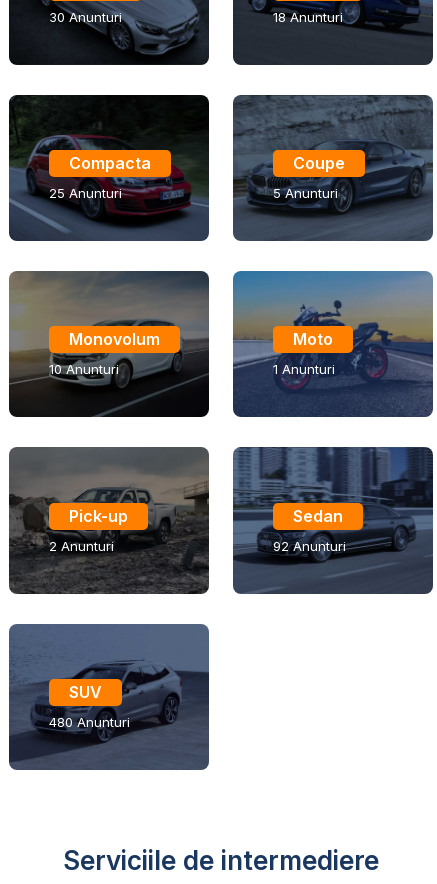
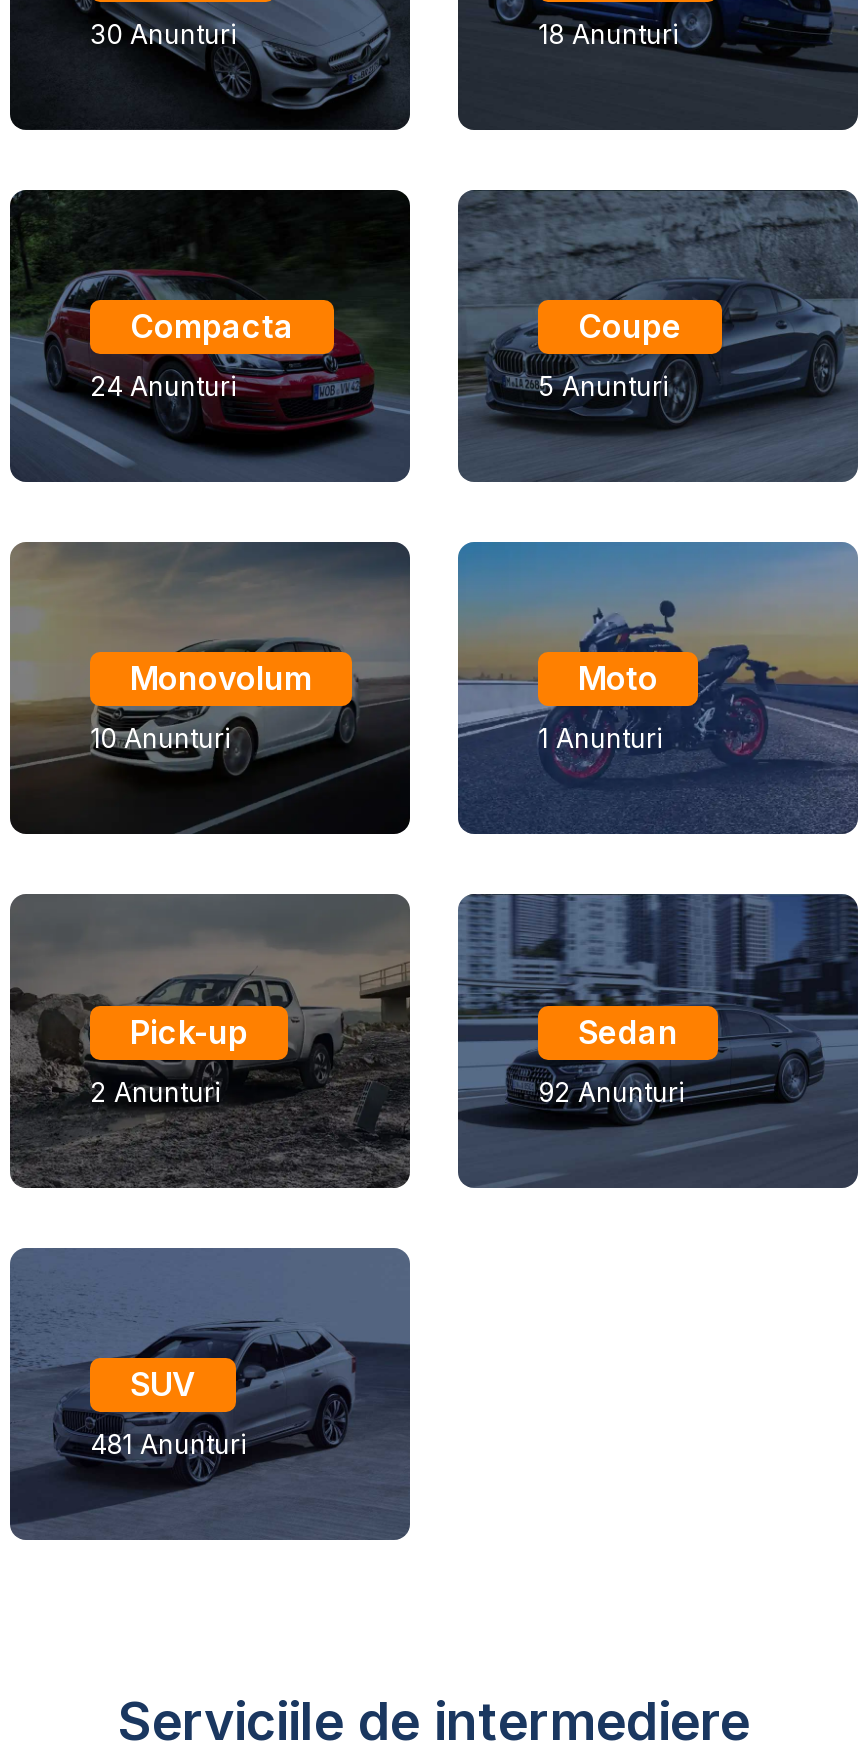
- 25 Anunturi
+ 24 Anunturi

- 480 Anunturi
+ 481 Anunturi
